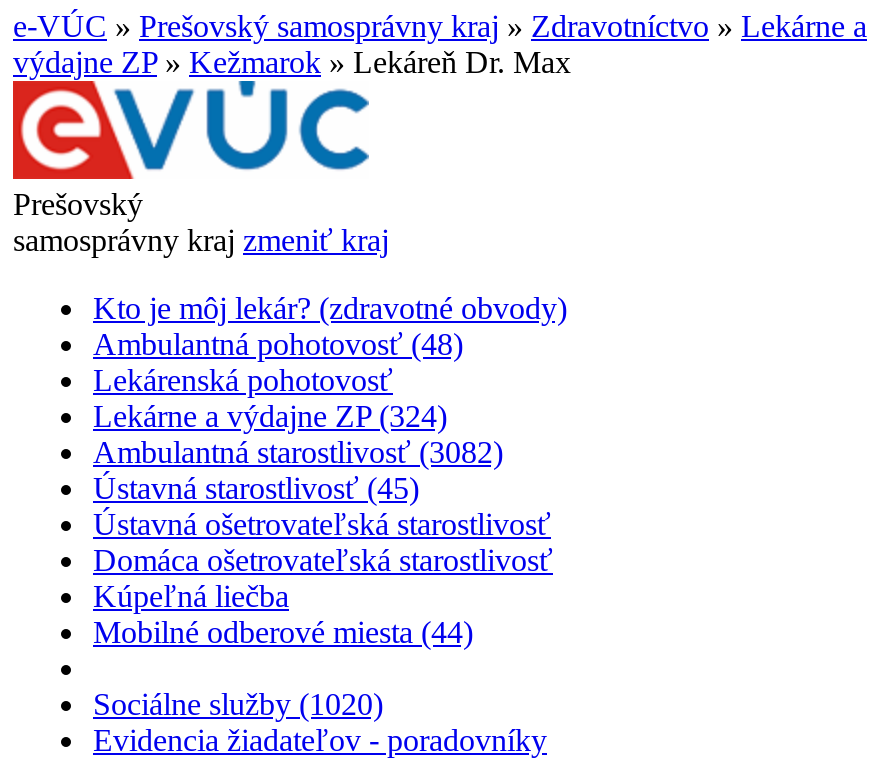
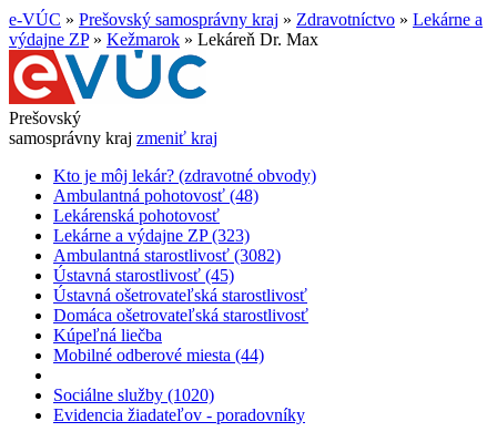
- Lekárne a výdajne ZP (324)
+ Lekárne a výdajne ZP (323)
